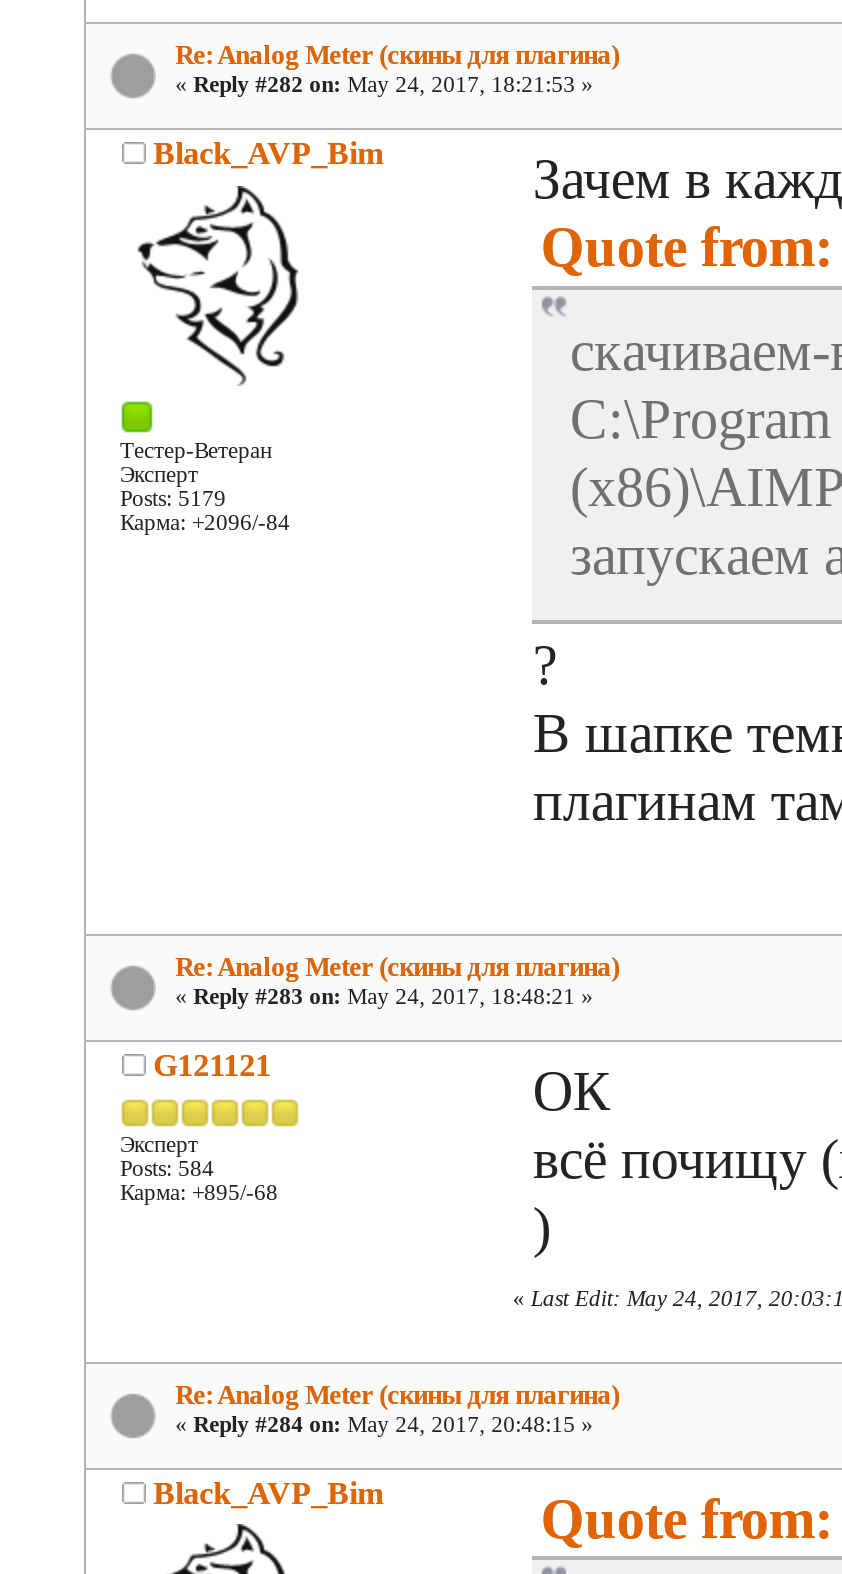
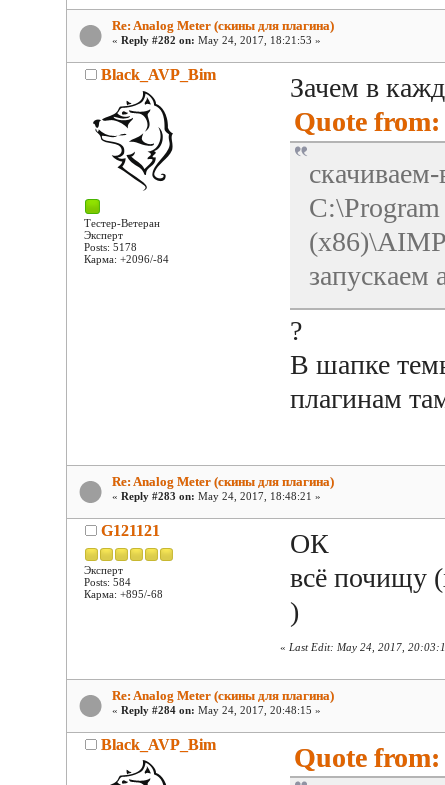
- Posts: 5179
+ Posts: 5178
